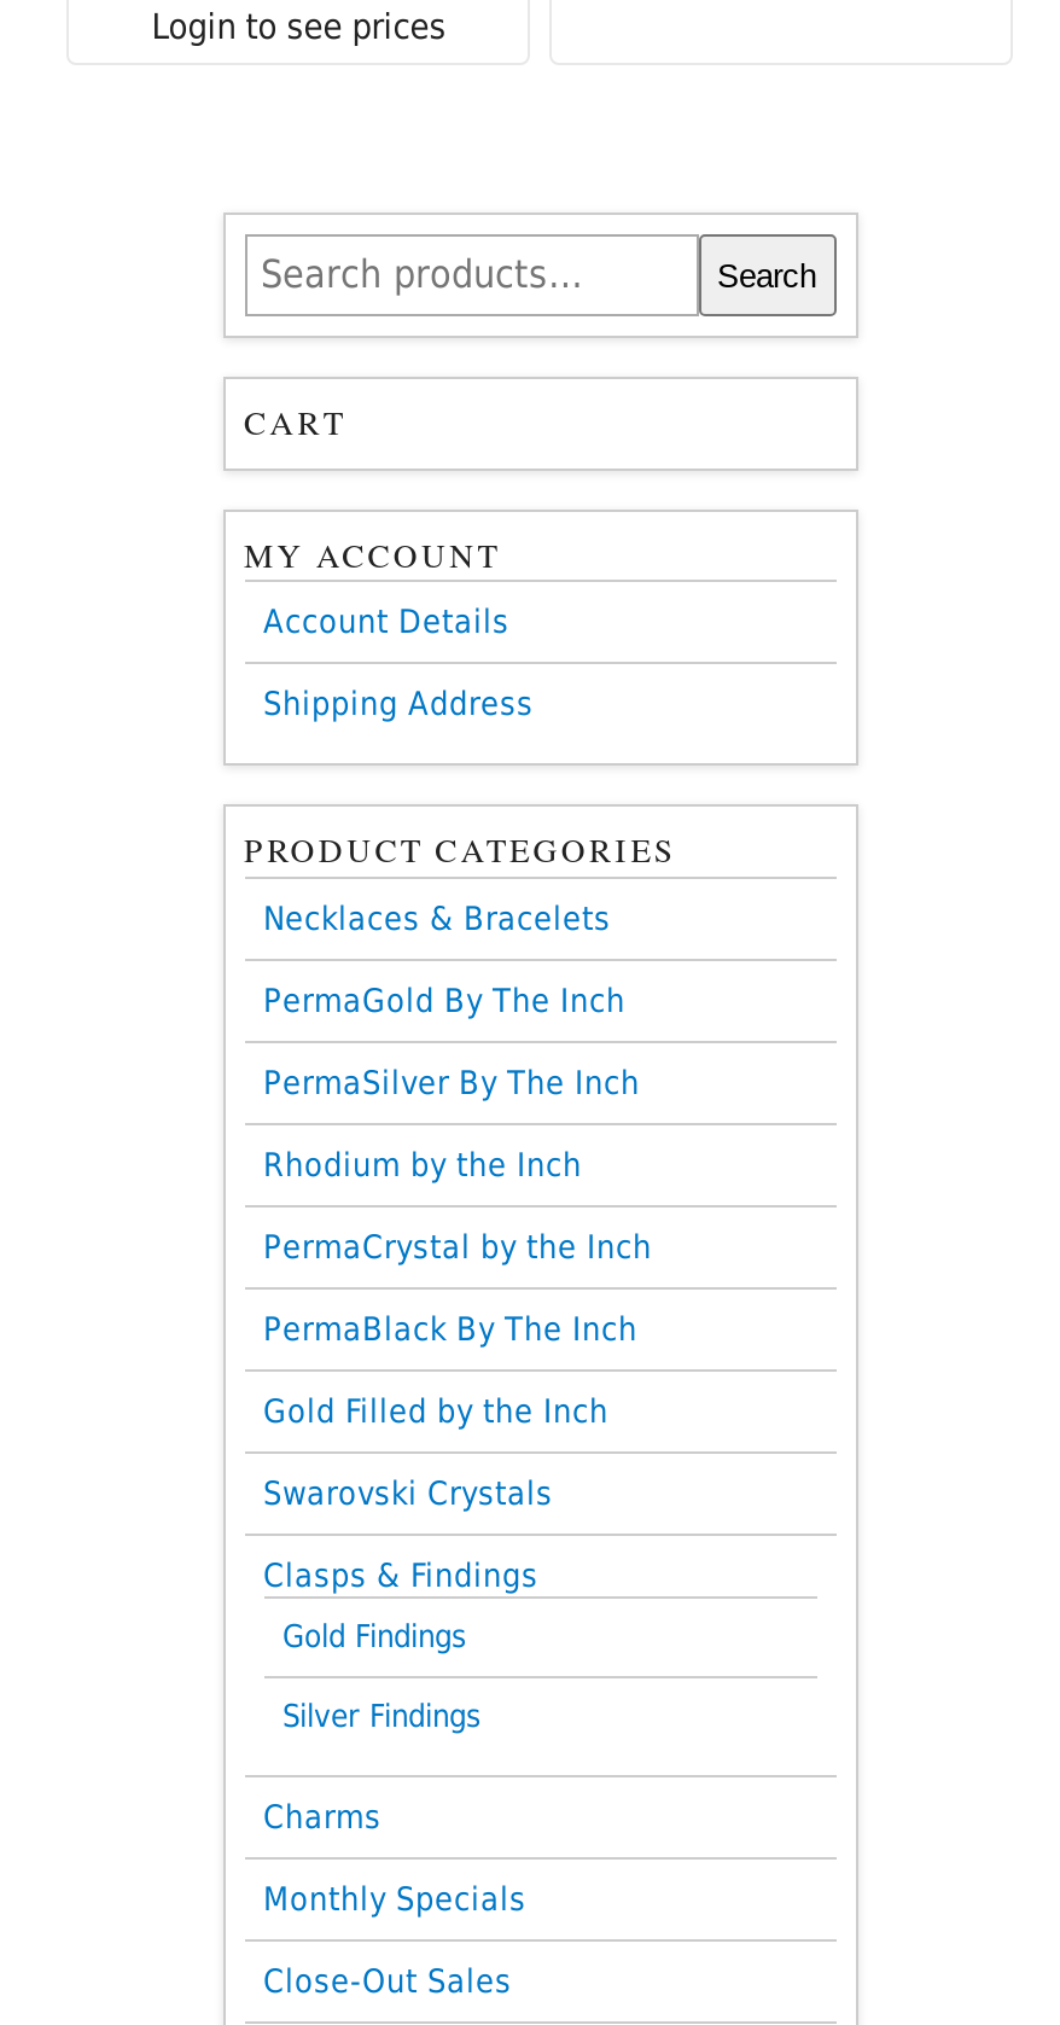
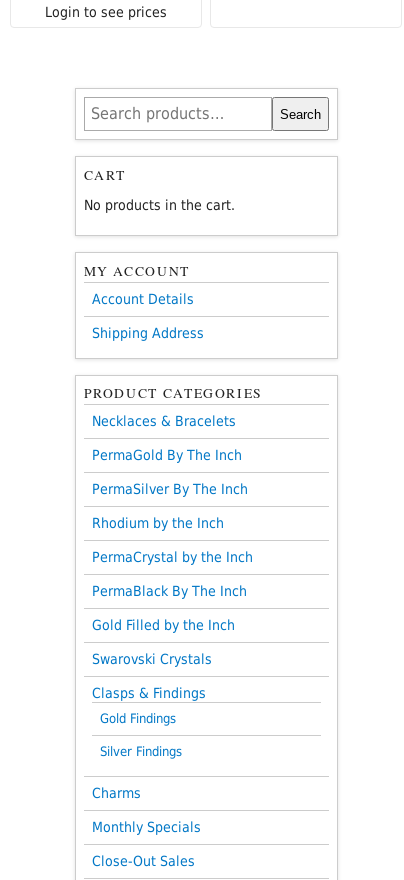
+ No products in the cart.
